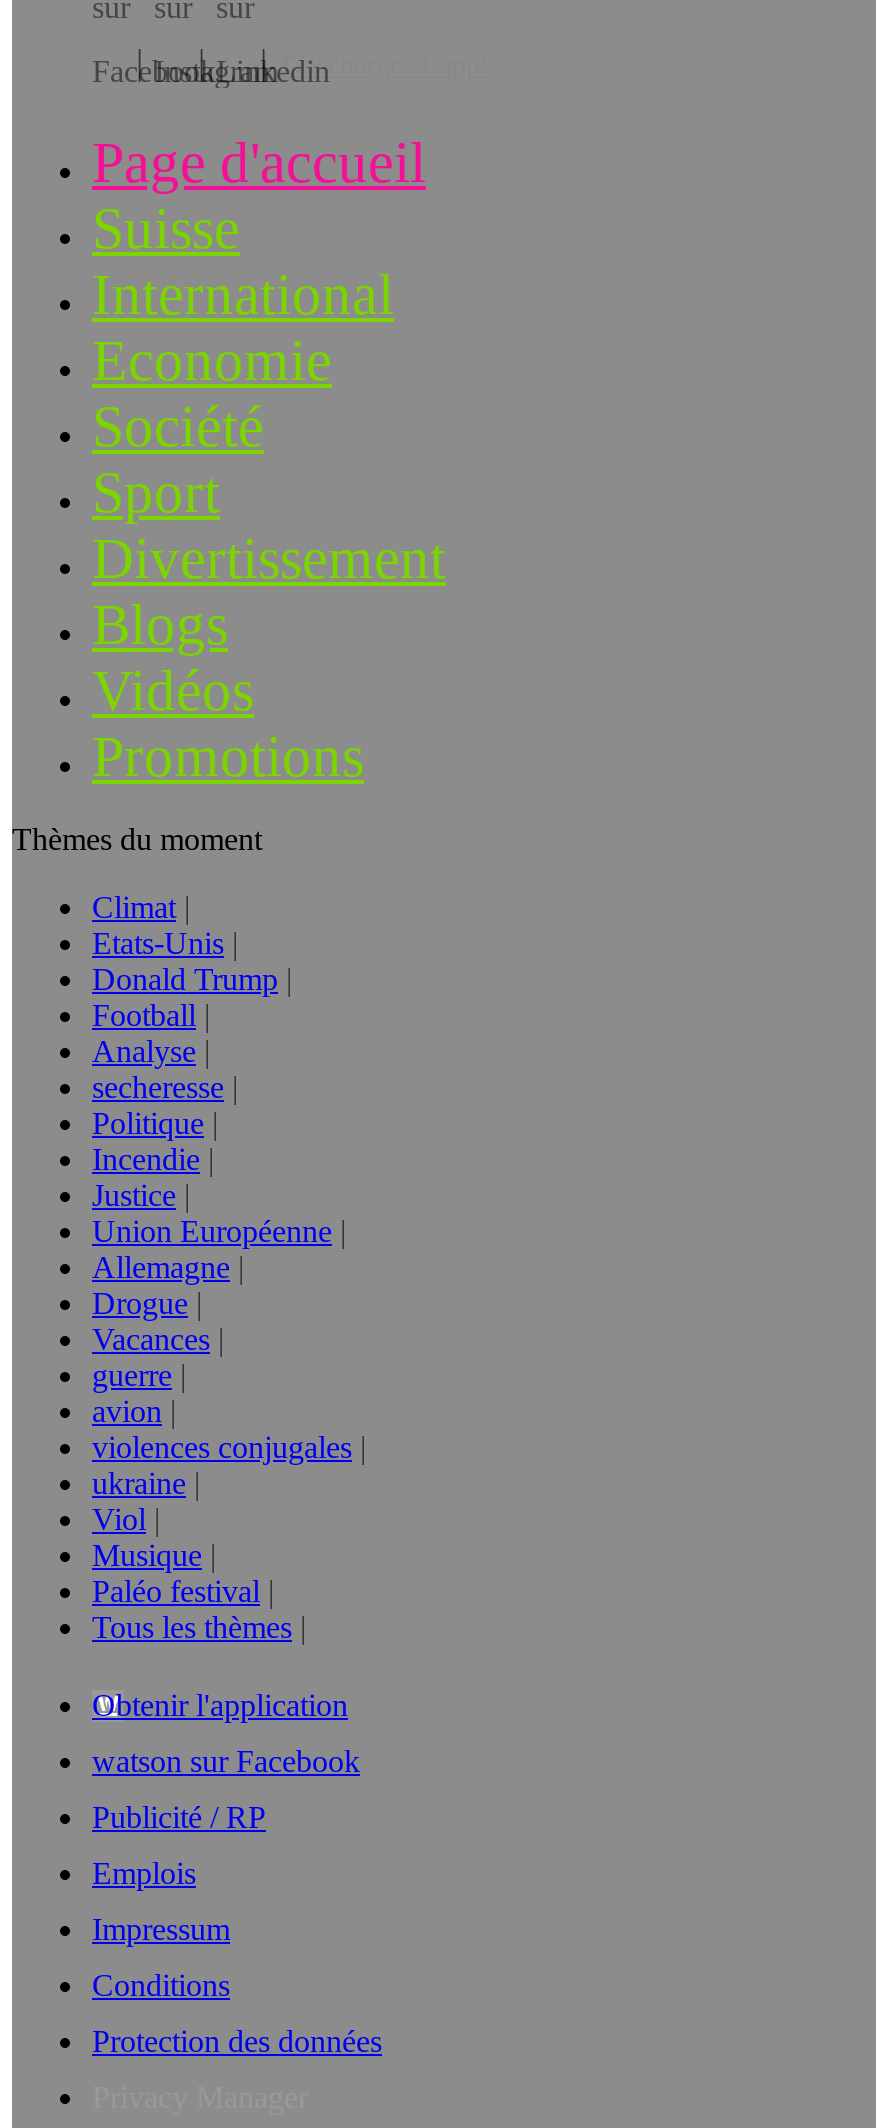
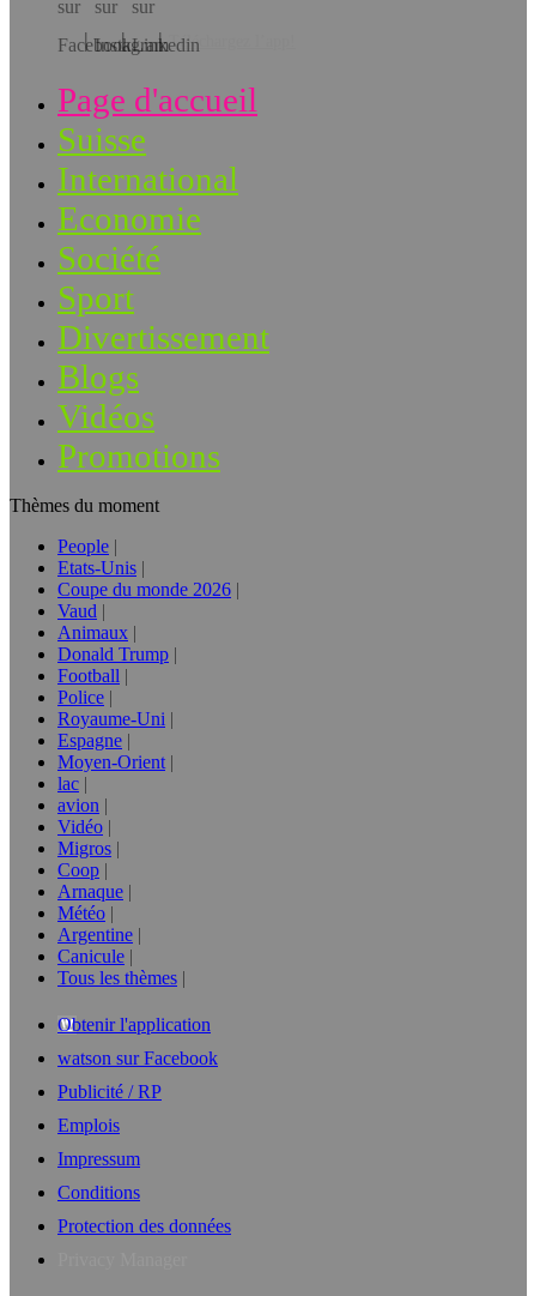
- Climat
+ People

+ Coupe du monde 2026
+ Vaud
+ Animaux

moved down: Donald Trump | Football

- Analyse
- secheresse
- Politique
- Incendie
- Justice
- Union Européenne
- Allemagne
- Drogue
- Vacances
- guerre
+ Police
+ Royaume-Uni
+ Espagne
+ Moyen-Orient
+ lac

moved up: avion

- violences conjugales
- ukraine
- Viol
- Musique
- Paléo festival
+ Vidéo
+ Migros
+ Coop
+ Arnaque
+ Météo
+ Argentine
+ Canicule
